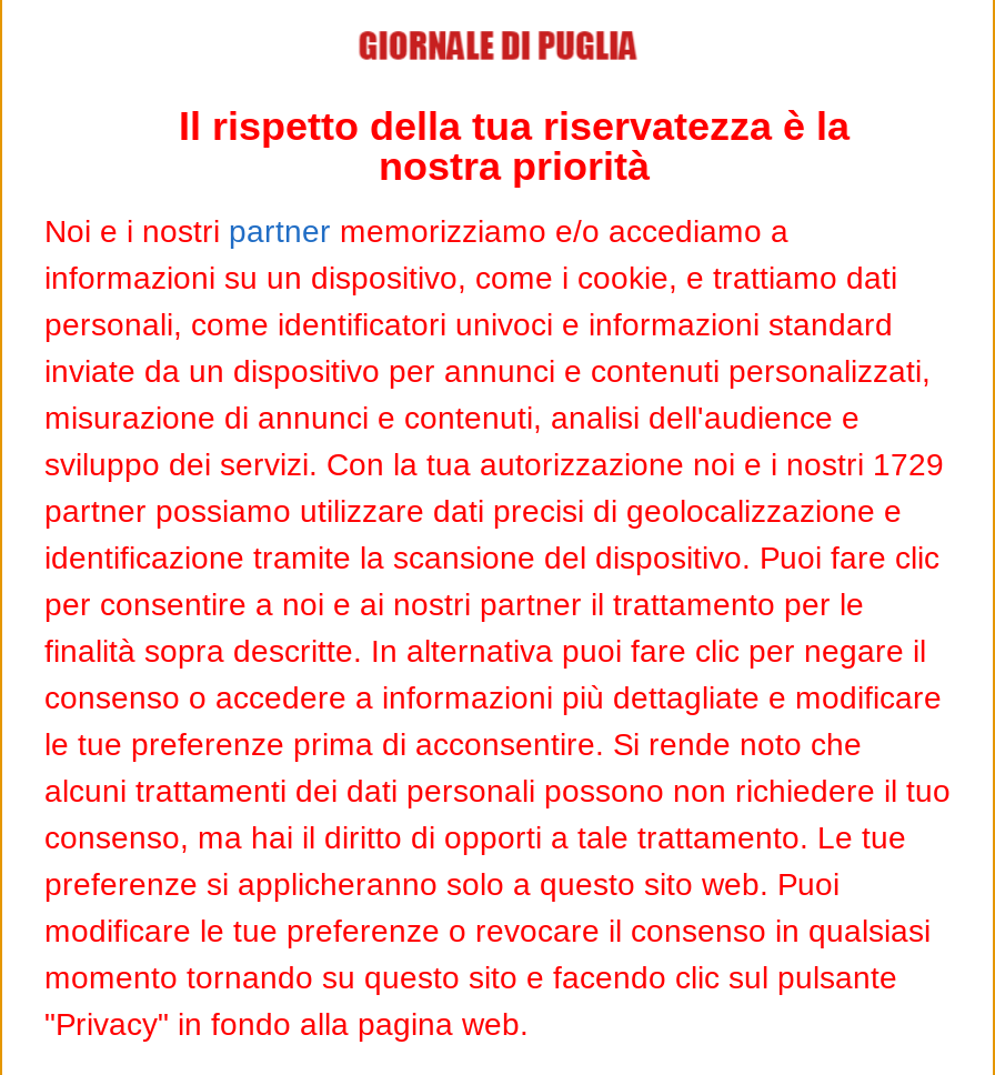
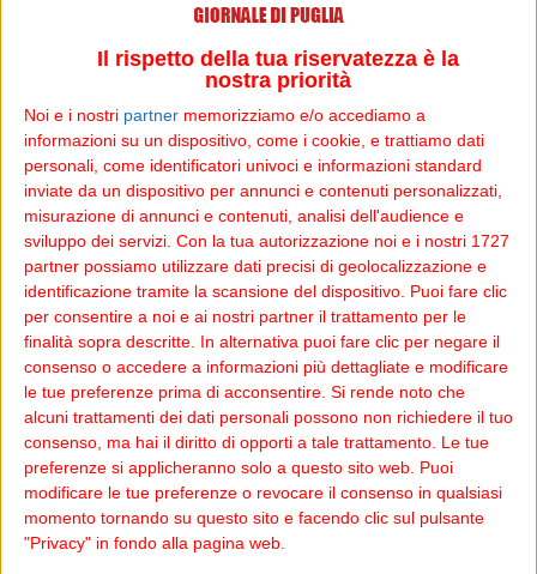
- sviluppo dei servizi. Con la tua autorizzazione noi e i nostri 1729
+ sviluppo dei servizi. Con la tua autorizzazione noi e i nostri 1727
